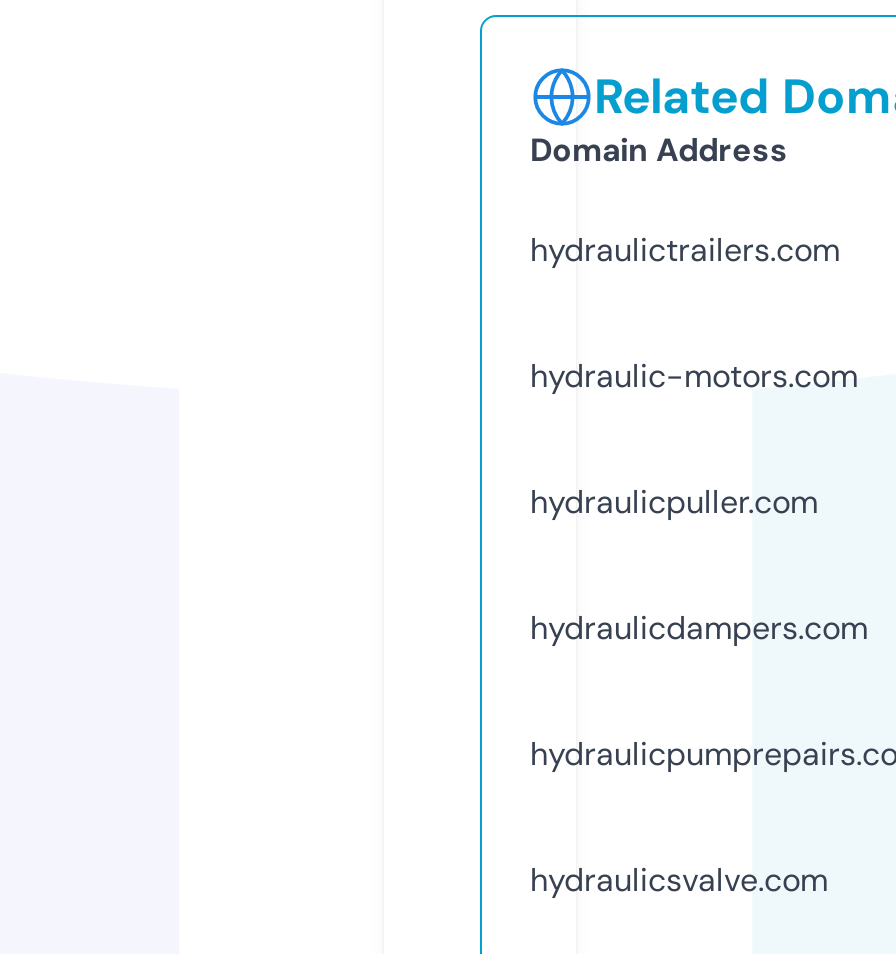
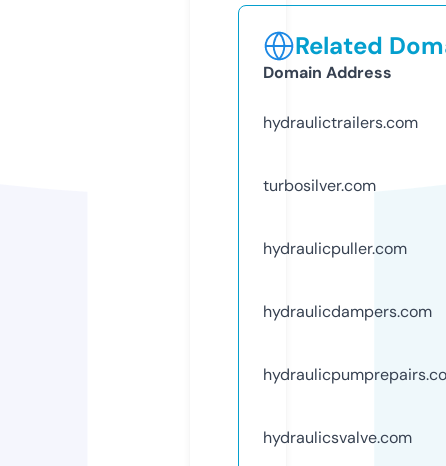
- hydraulic-motors.com
+ turbosilver.com
